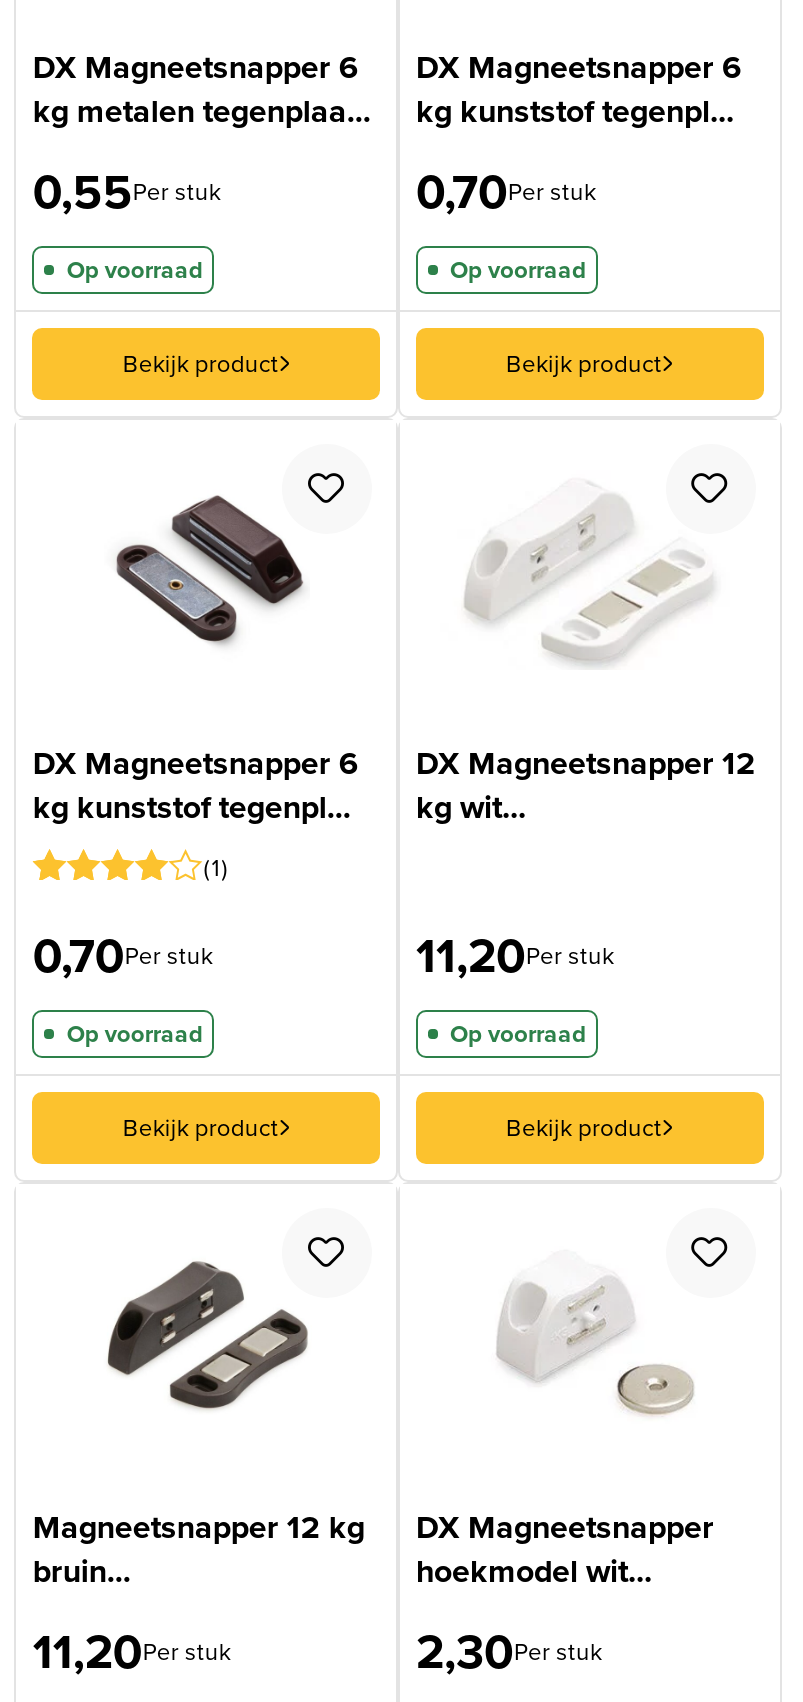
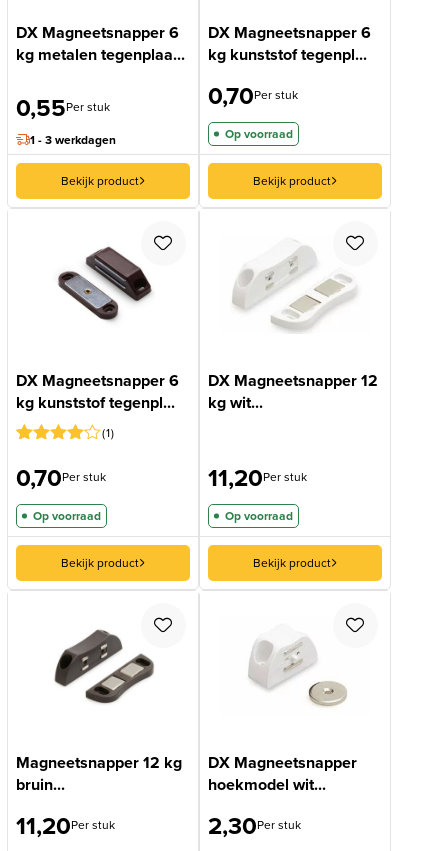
- Op voorraad
+ 1 - 3 werkdagen
